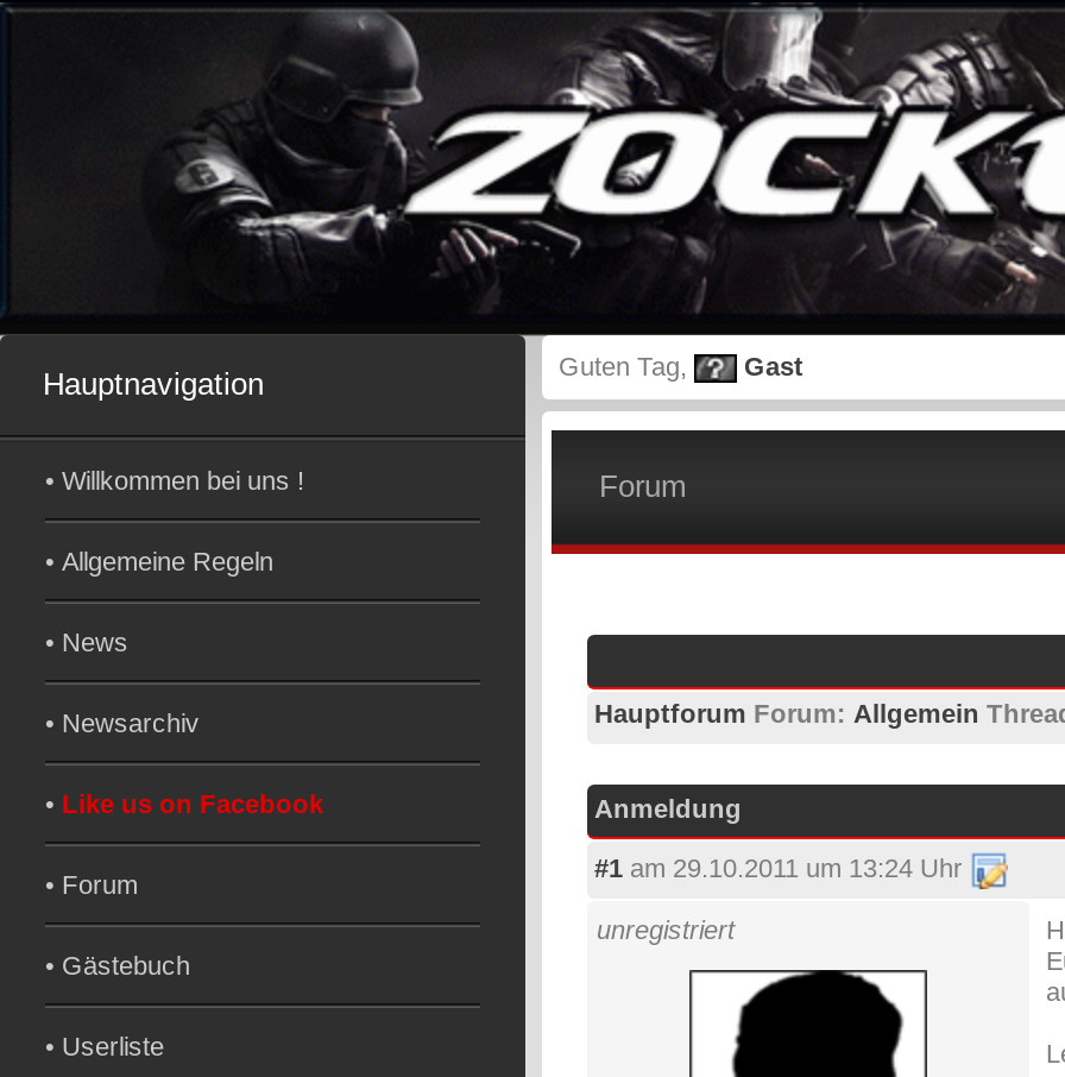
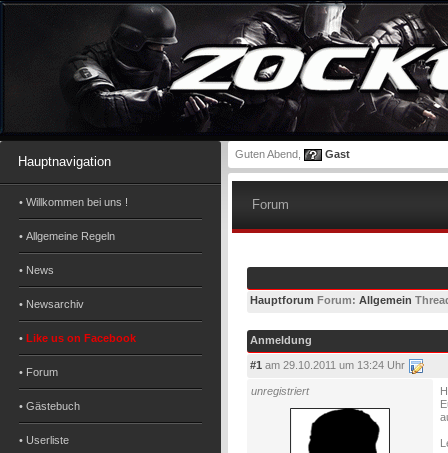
- Guten Tag,
+ Guten Abend,
